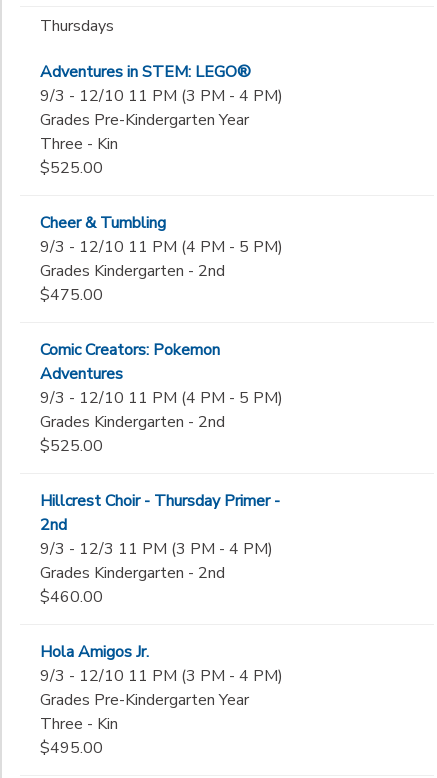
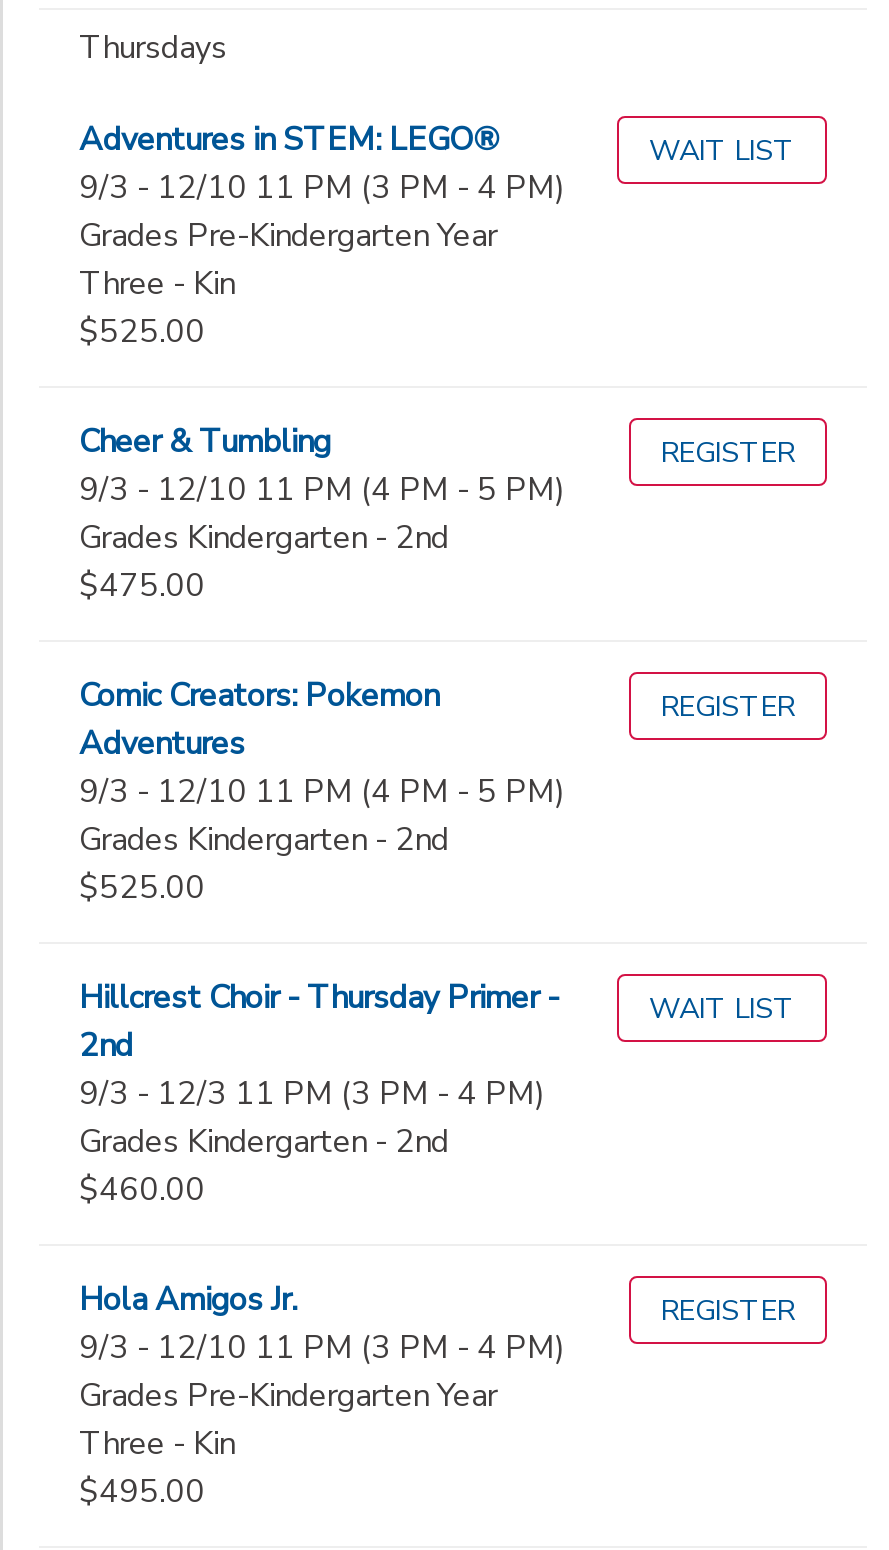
+ WAIT LIST

+ REGISTER

+ REGISTER

+ WAIT LIST

+ REGISTER
